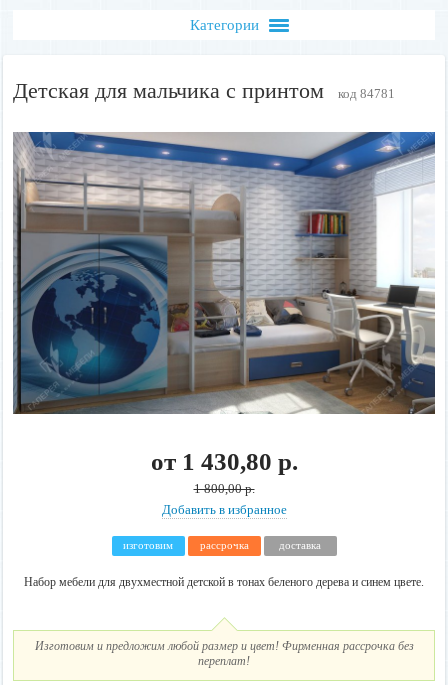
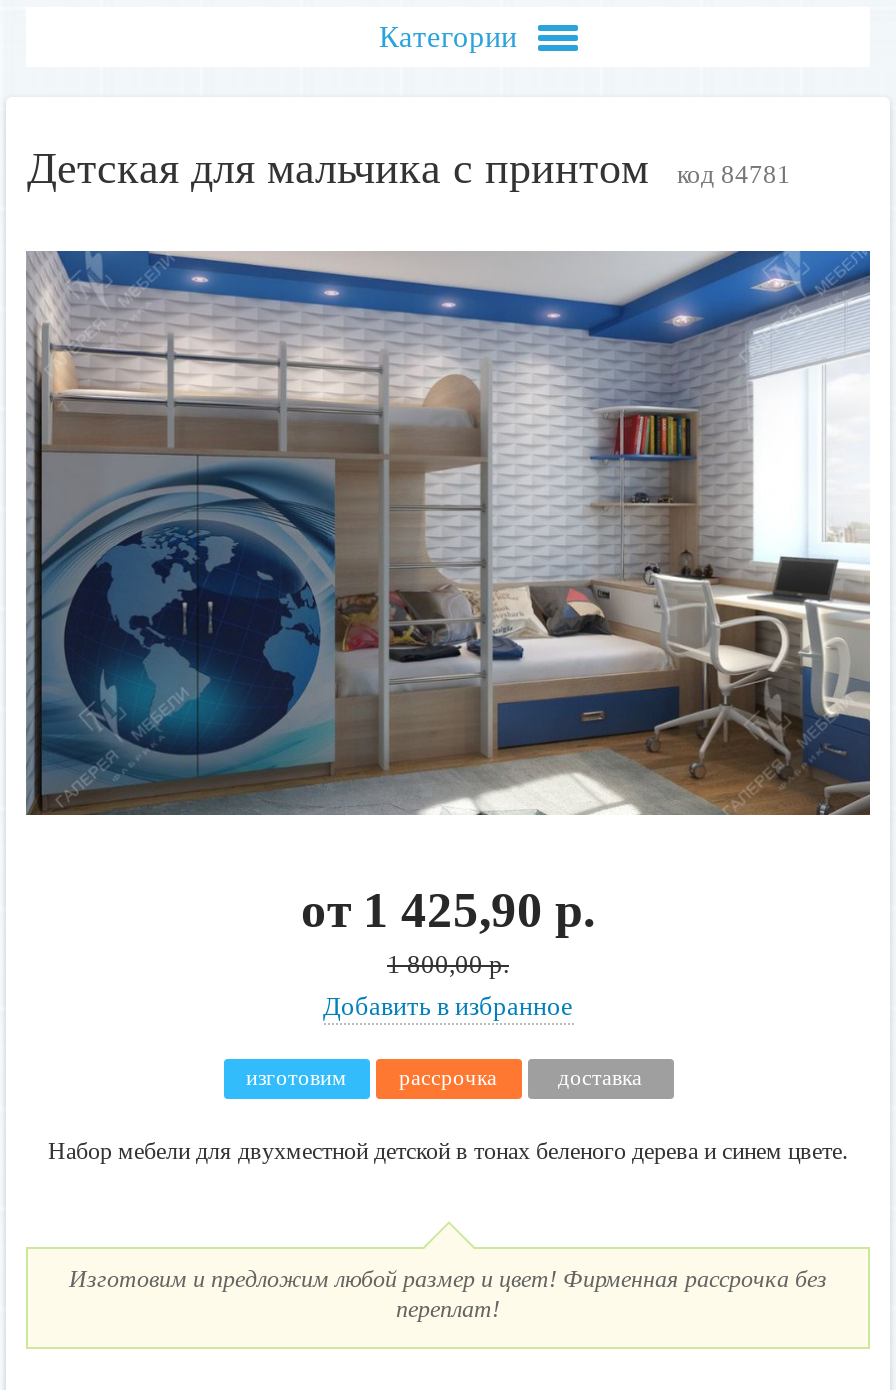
- от 1 430,80 р.
+ от 1 425,90 р.
